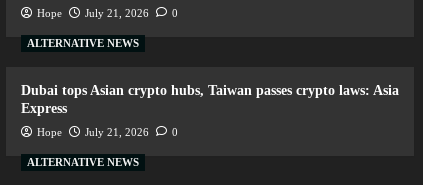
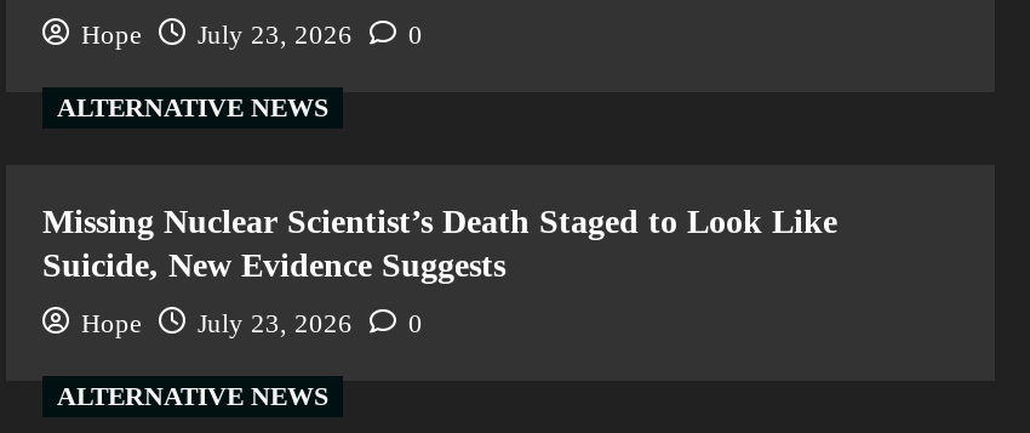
- Hope July 21, 2026 0
+ Hope July 23, 2026 0

- Dubai tops Asian crypto hubs, Taiwan passes crypto laws: Asia
- Express
+ Missing Nuclear Scientist’s Death Staged to Look Like
+ Suicide, New Evidence Suggests

- Hope July 21, 2026 0
+ Hope July 23, 2026 0
